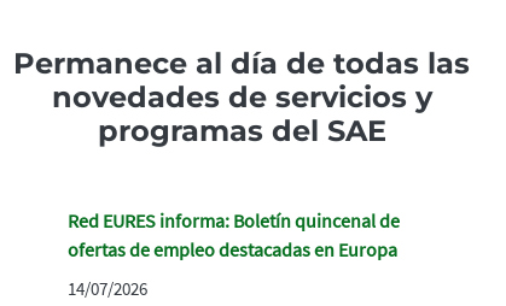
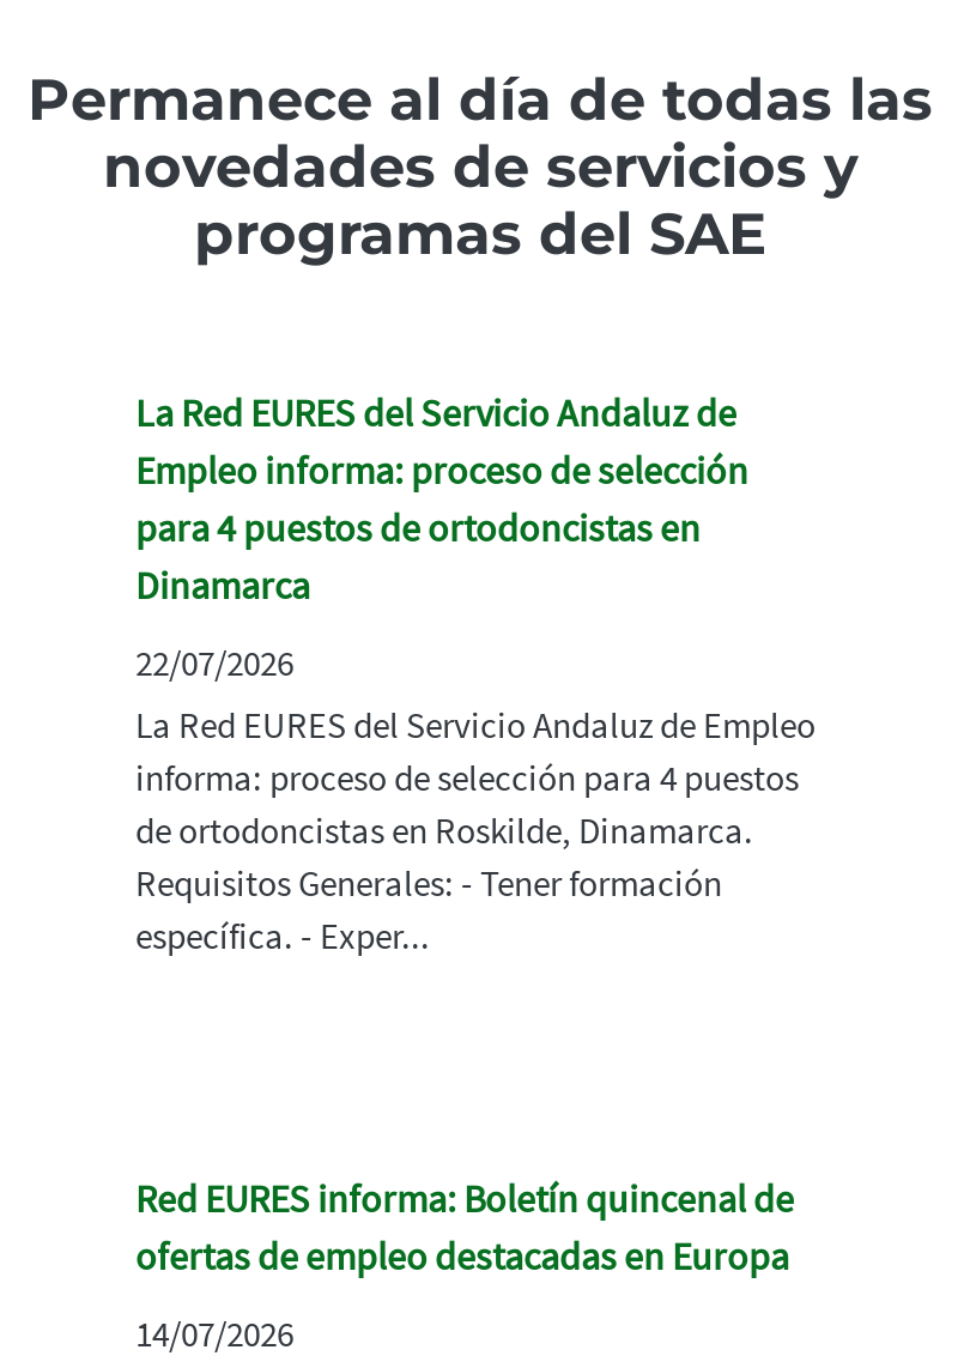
+ La Red EURES del Servicio Andaluz de
+ Empleo informa: proceso de selección
+ para 4 puestos de ortodoncistas en
+ Dinamarca
+ 22/07/2026
+ La Red EURES del Servicio Andaluz de Empleo
+ informa: proceso de selección para 4 puestos
+ de ortodoncistas en Roskilde, Dinamarca.
+ Requisitos Generales: - Tener formación
+ específica. - Exper...
